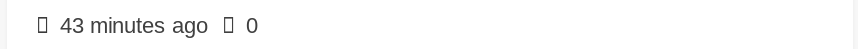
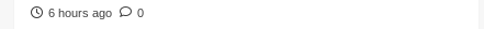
- 43 minutes ago 0
+ 6 hours ago 0
